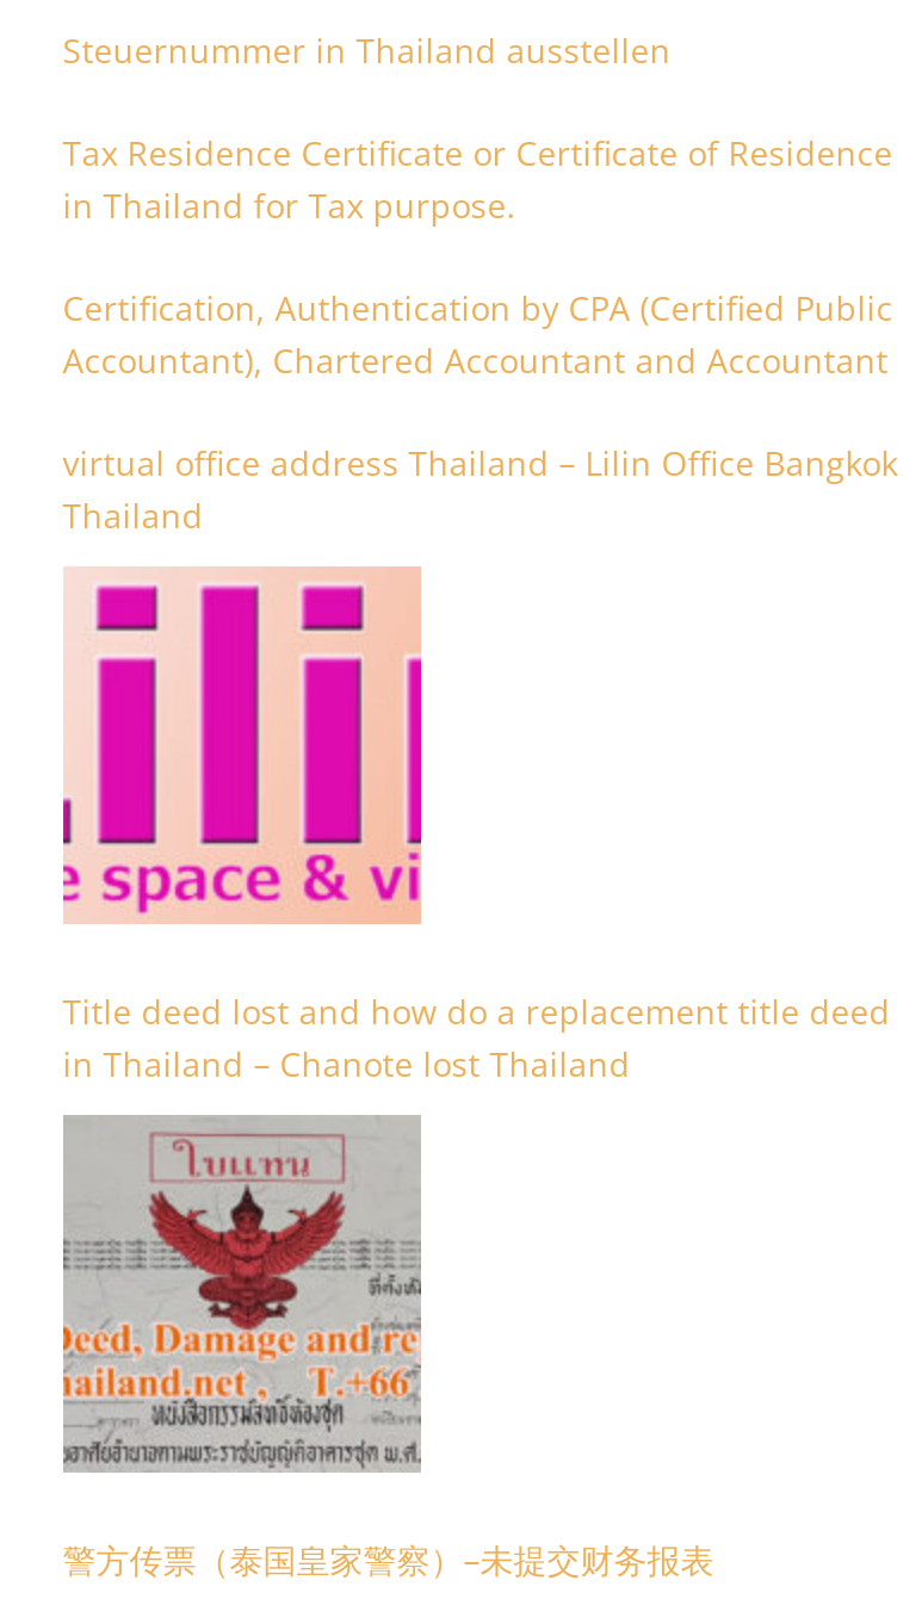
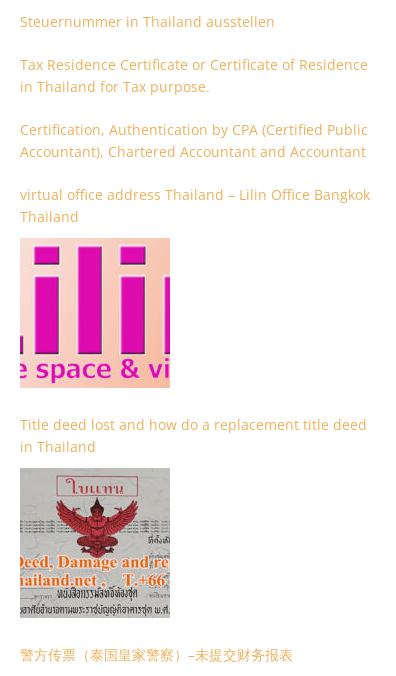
- in Thailand – Chanote lost Thailand
+ in Thailand
